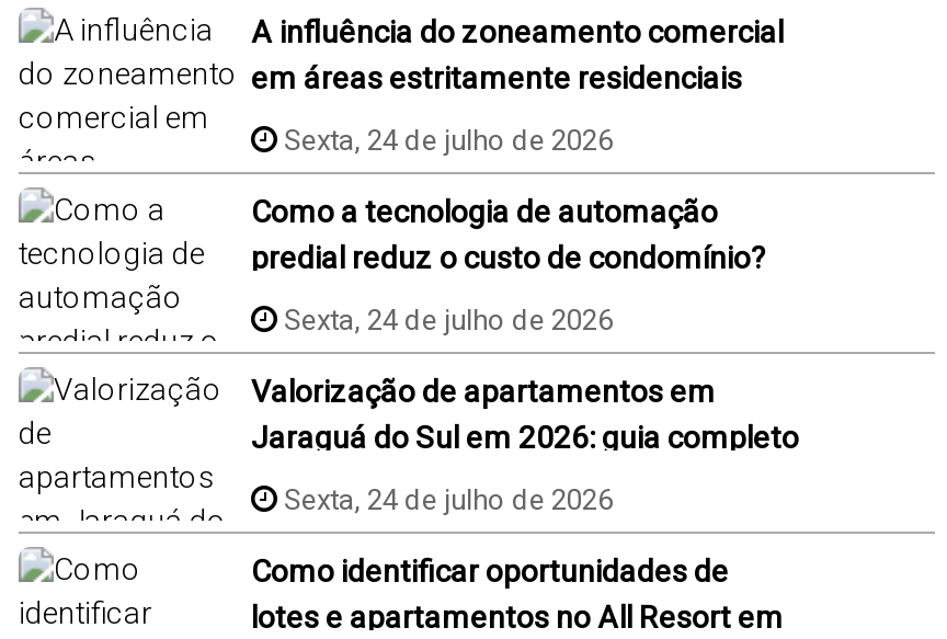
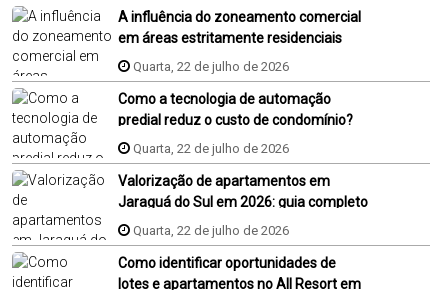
- Sexta, 24 de julho de 2026
+ Quarta, 22 de julho de 2026

- Sexta, 24 de julho de 2026
+ Quarta, 22 de julho de 2026

- Sexta, 24 de julho de 2026
+ Quarta, 22 de julho de 2026
